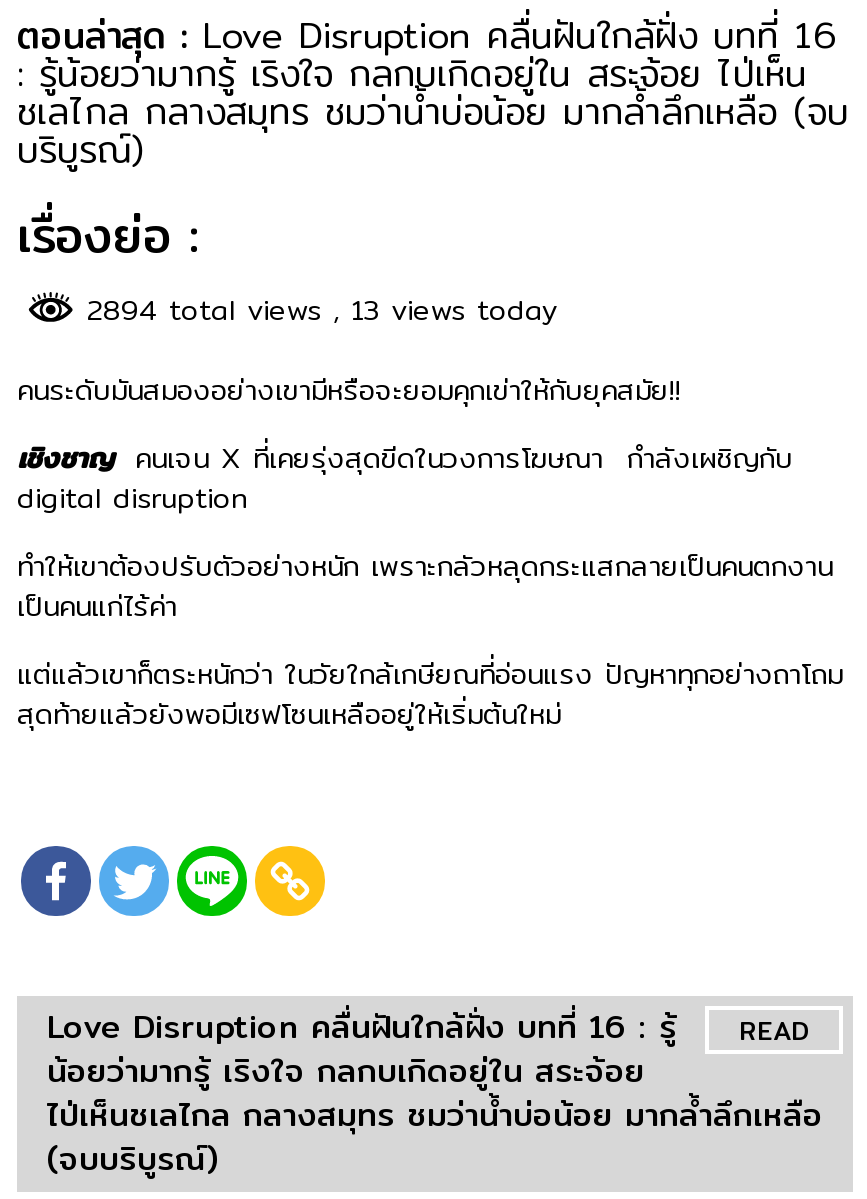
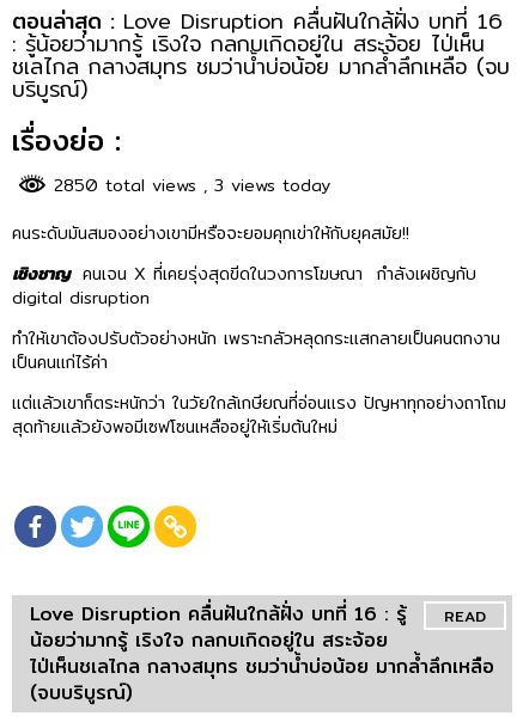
- 2894 total views, 13 views today
+ 2850 total views, 3 views today
